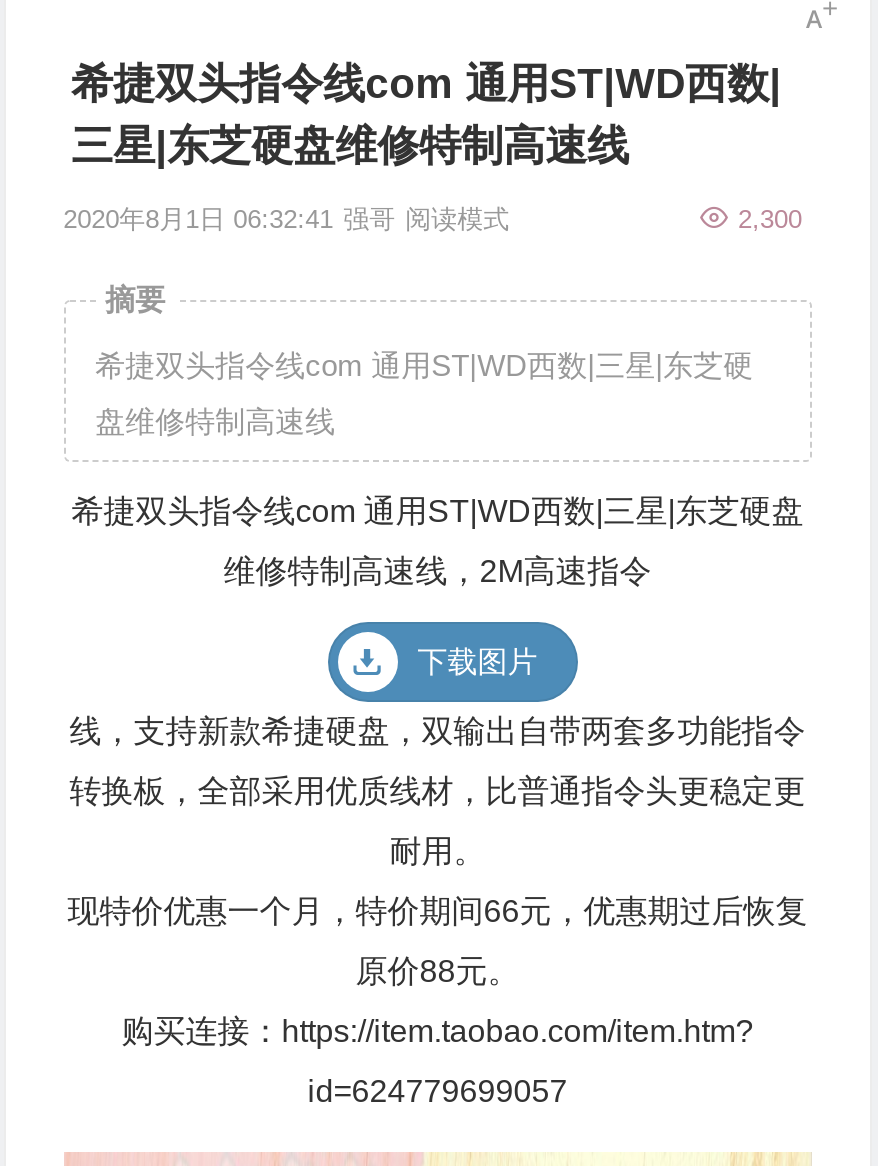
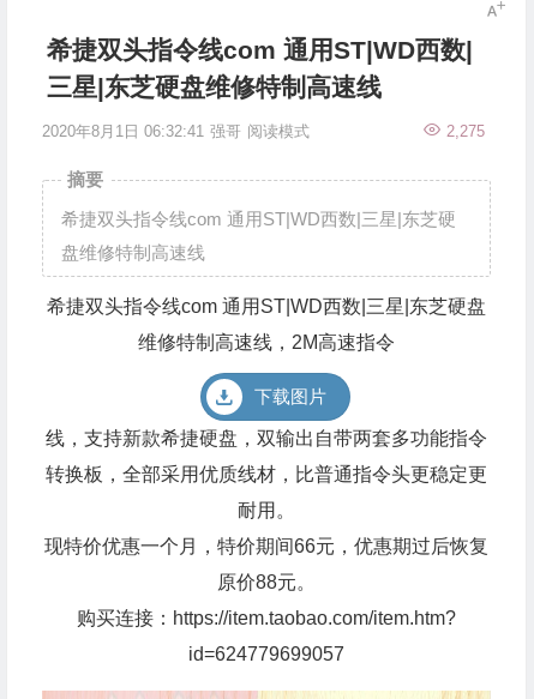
- 2,300
+ 2,275
